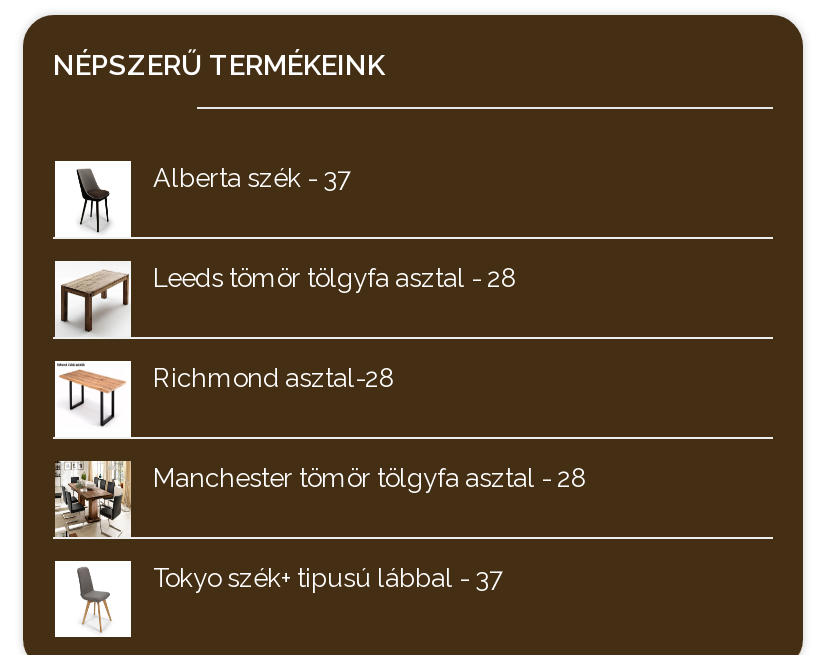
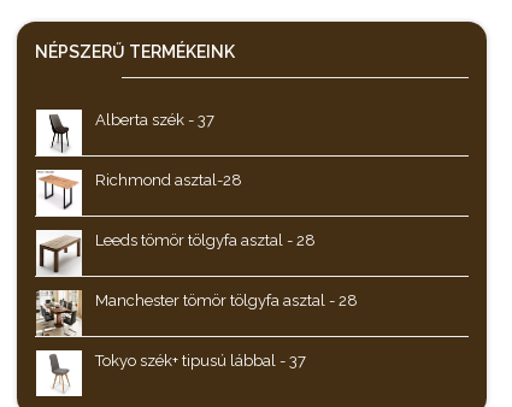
moved down: [image] | Leeds tömör tölgyfa asztal - 28

moved up: Richmond asztal-28
